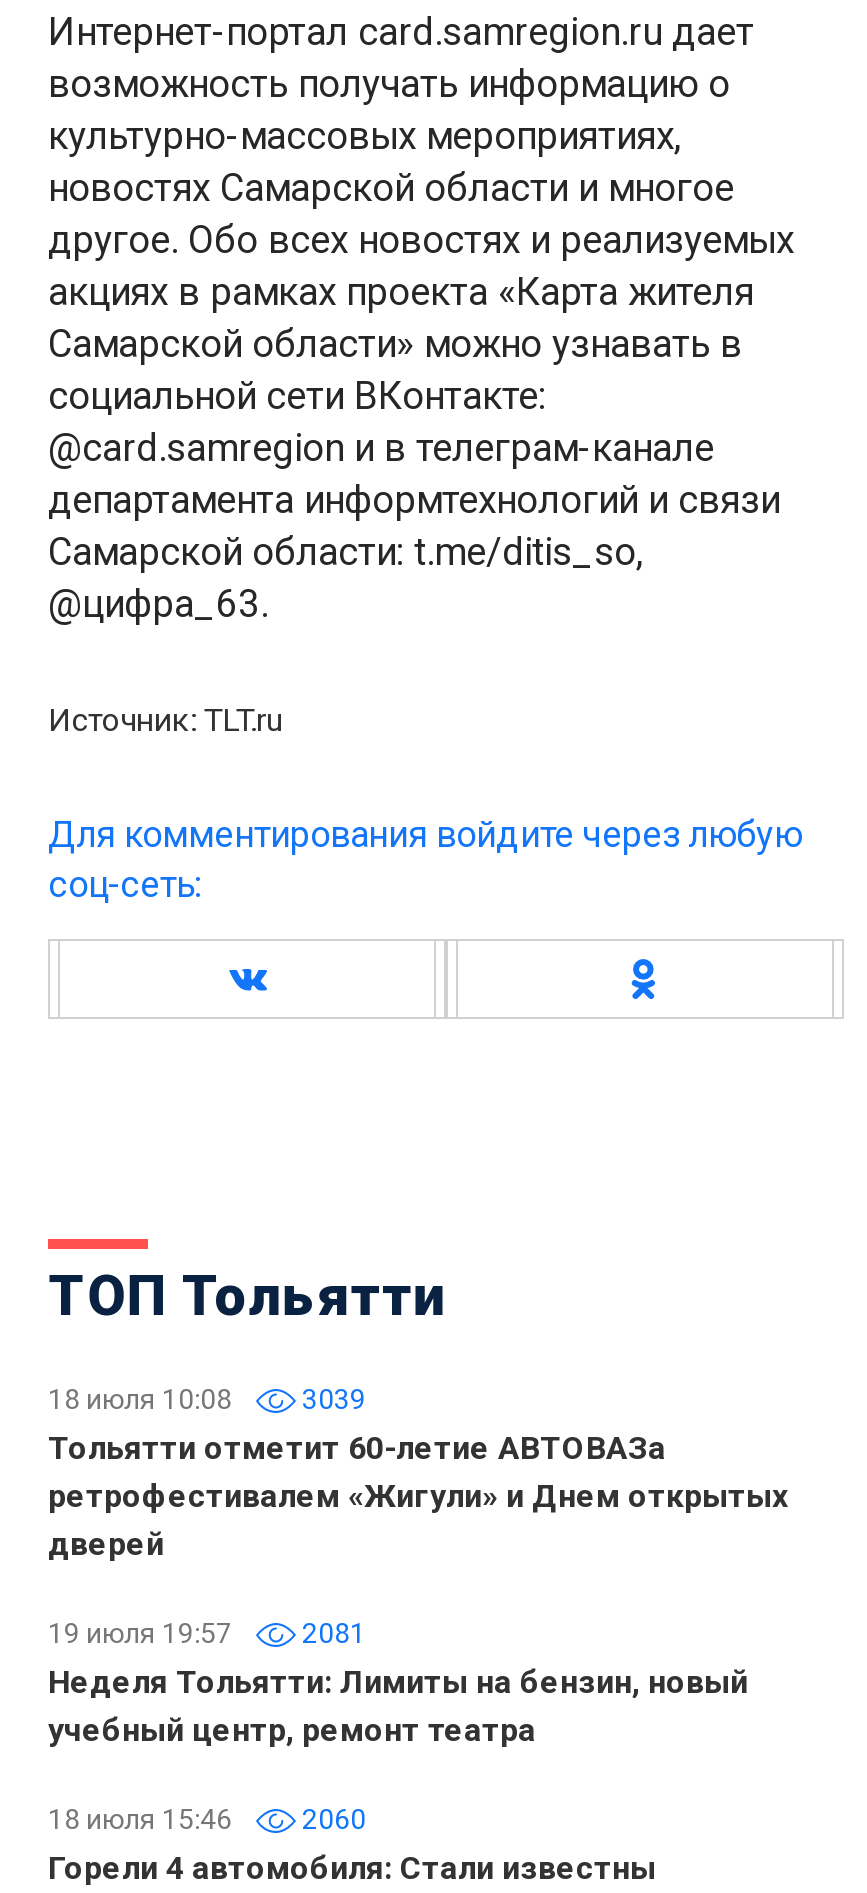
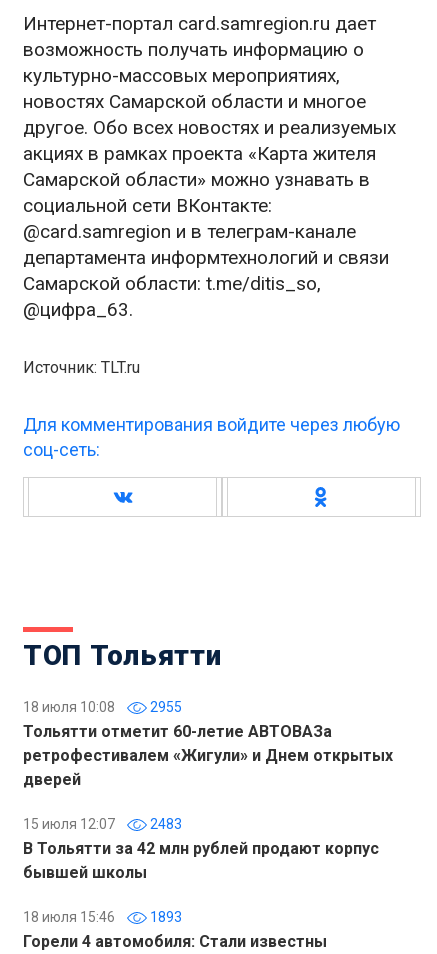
- 18 июля 10:08 3039
+ 18 июля 10:08 2955

- 19 июля 19:57
- 2081
- Неделя Тольятти: Лимиты на бензин, новый
- учебный центр, ремонт театра
+ 15 июля 12:07
+ 2483
+ В Тольятти за 42 млн рублей продают корпус
+ бывшей школы

- 18 июля 15:46 2060
+ 18 июля 15:46 1893
